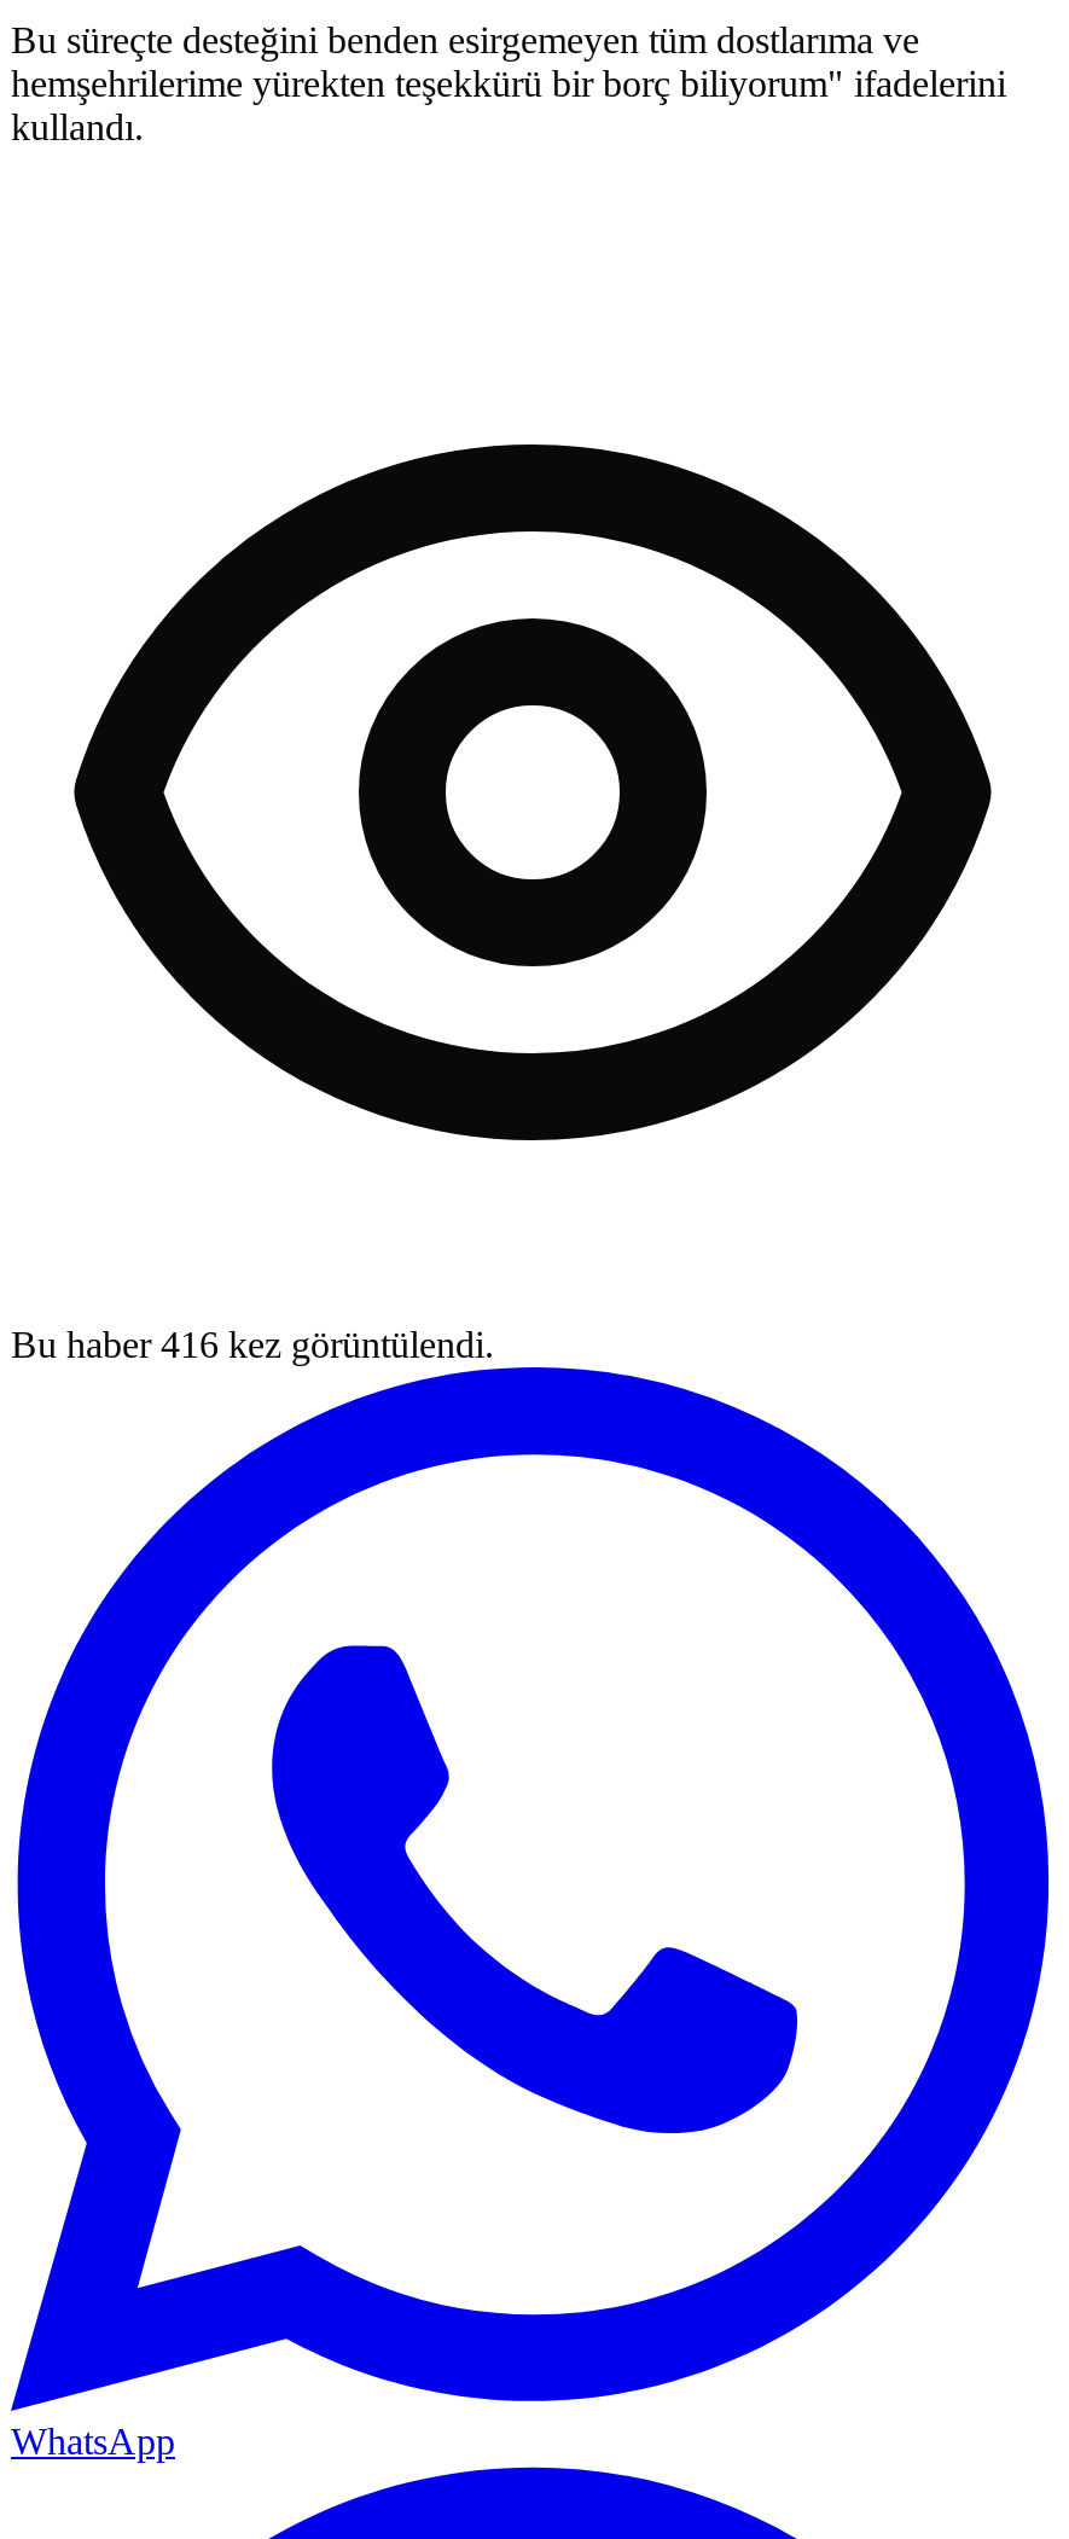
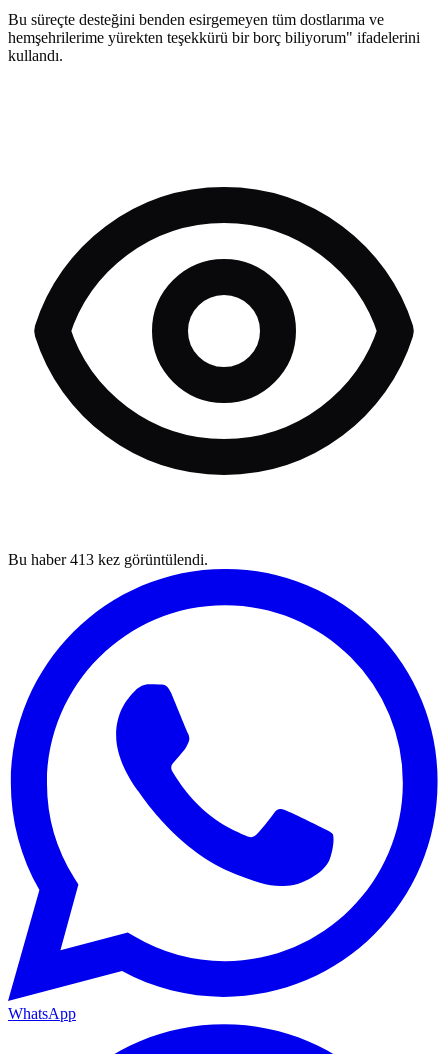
- Bu haber 416 kez görüntülendi.
+ Bu haber 413 kez görüntülendi.
